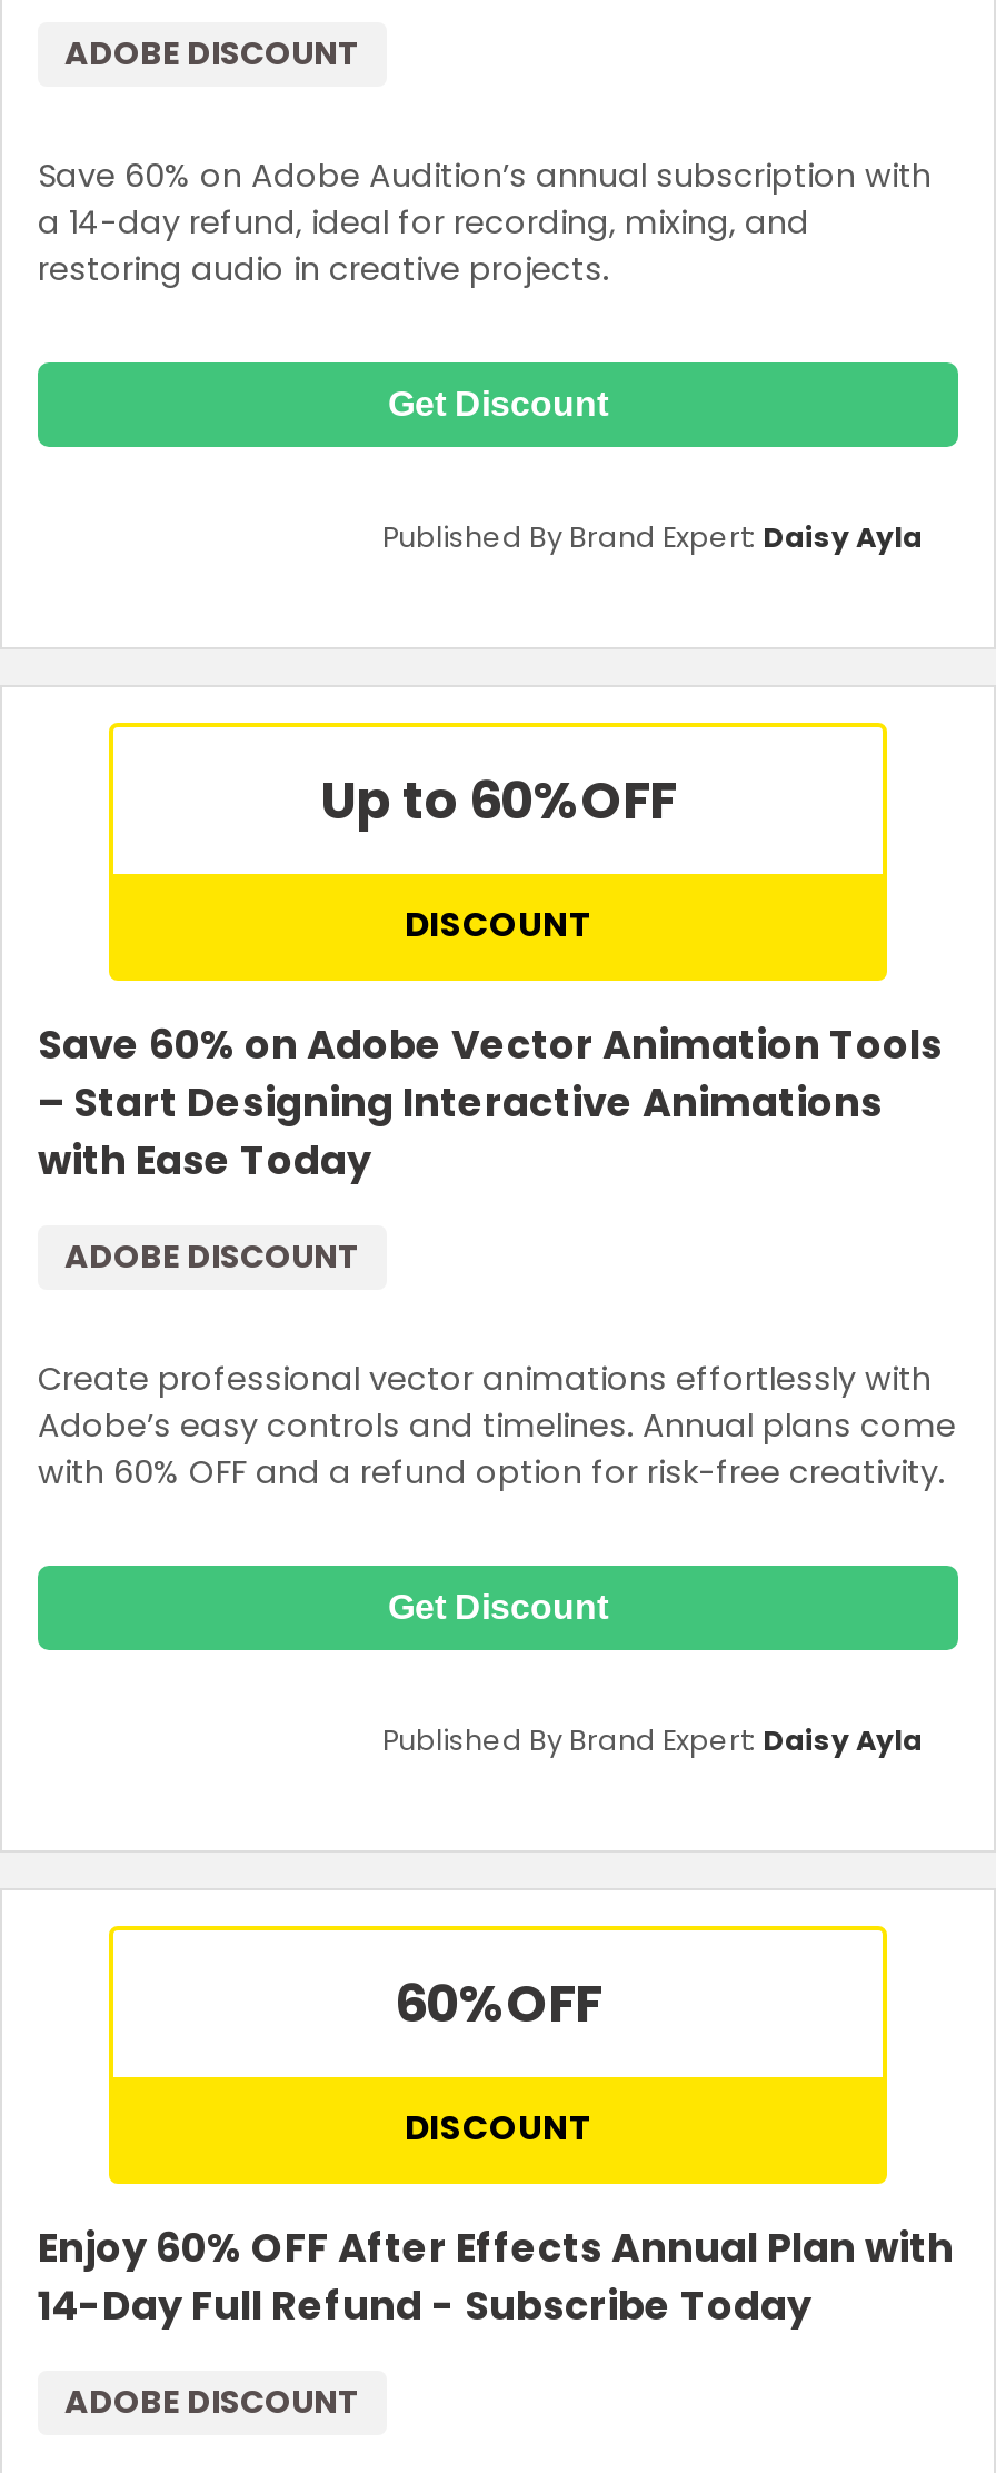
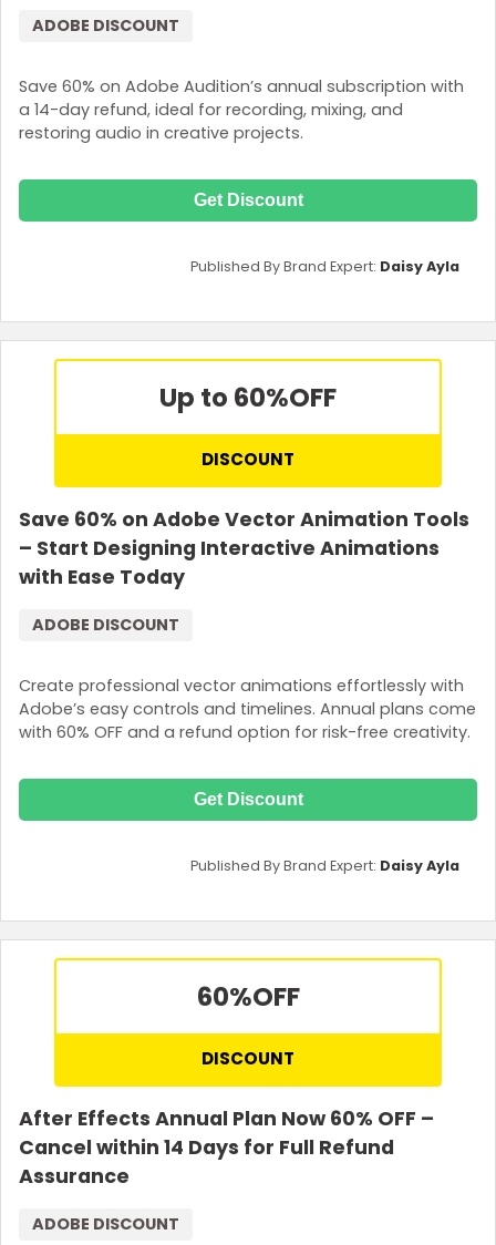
- Enjoy 60% OFF After Effects Annual Plan with
- 14-Day Full Refund - Subscribe Today
+ After Effects Annual Plan Now 60% OFF –
+ Cancel within 14 Days for Full Refund
+ Assurance
